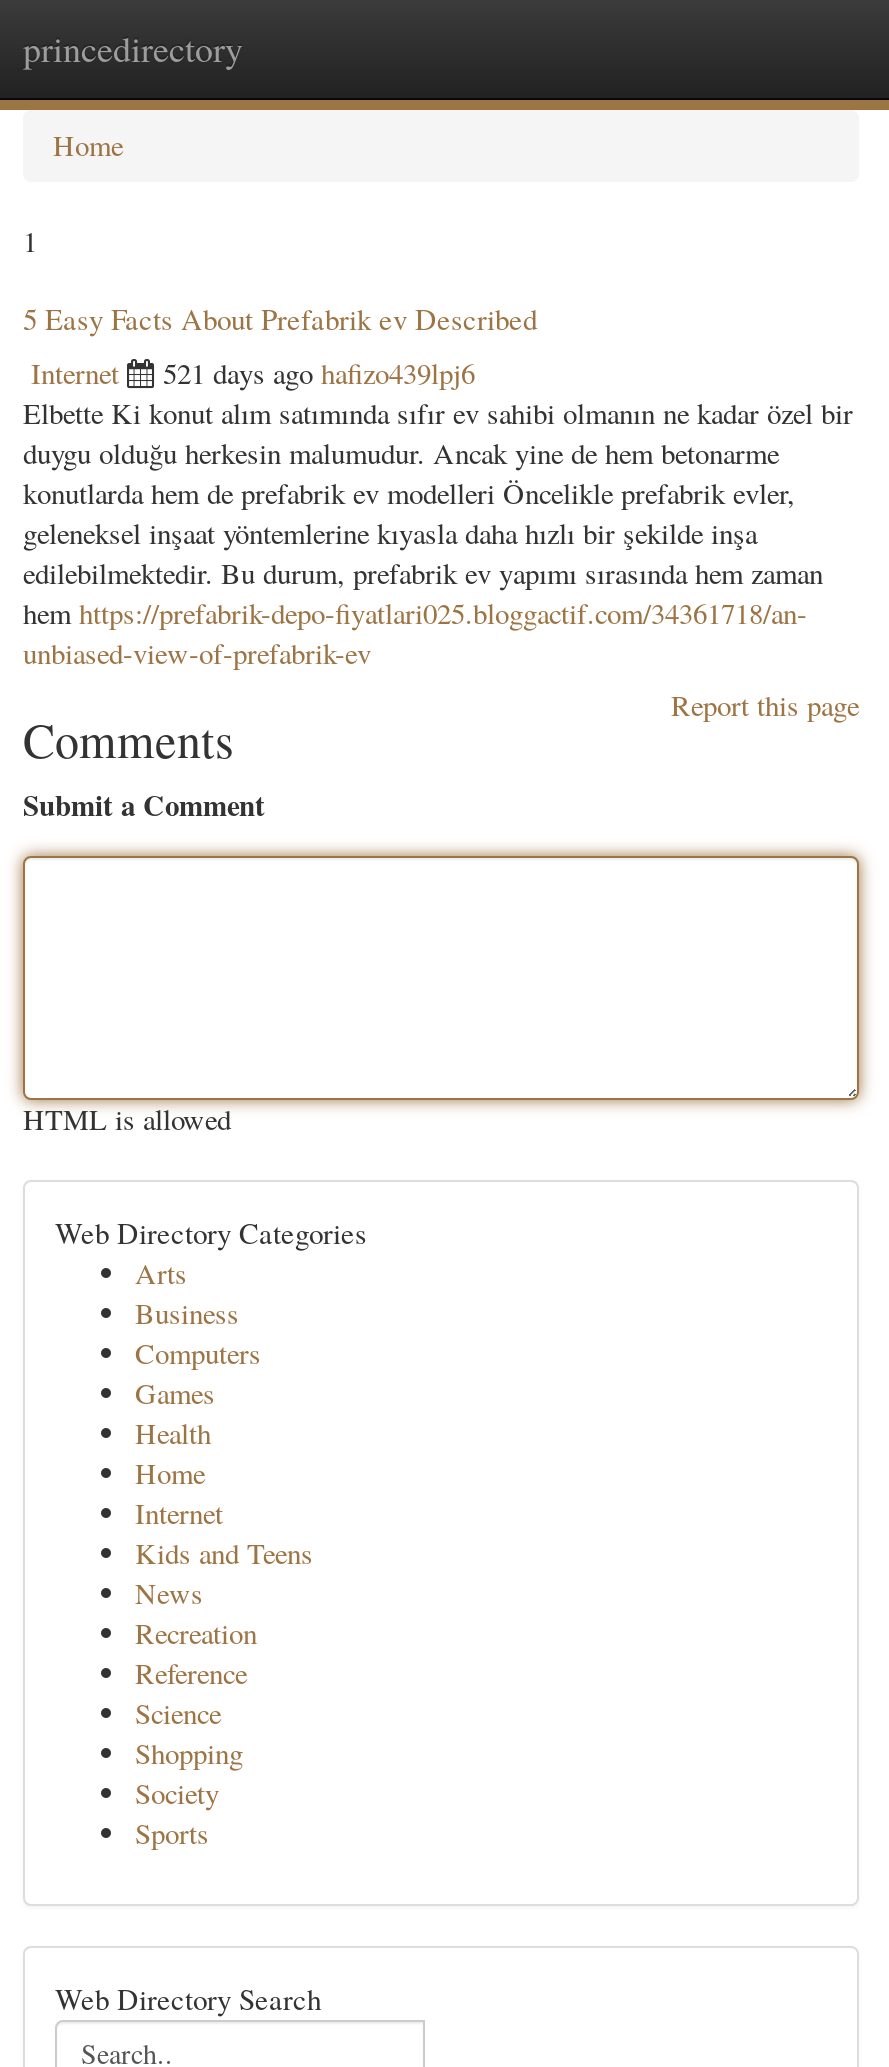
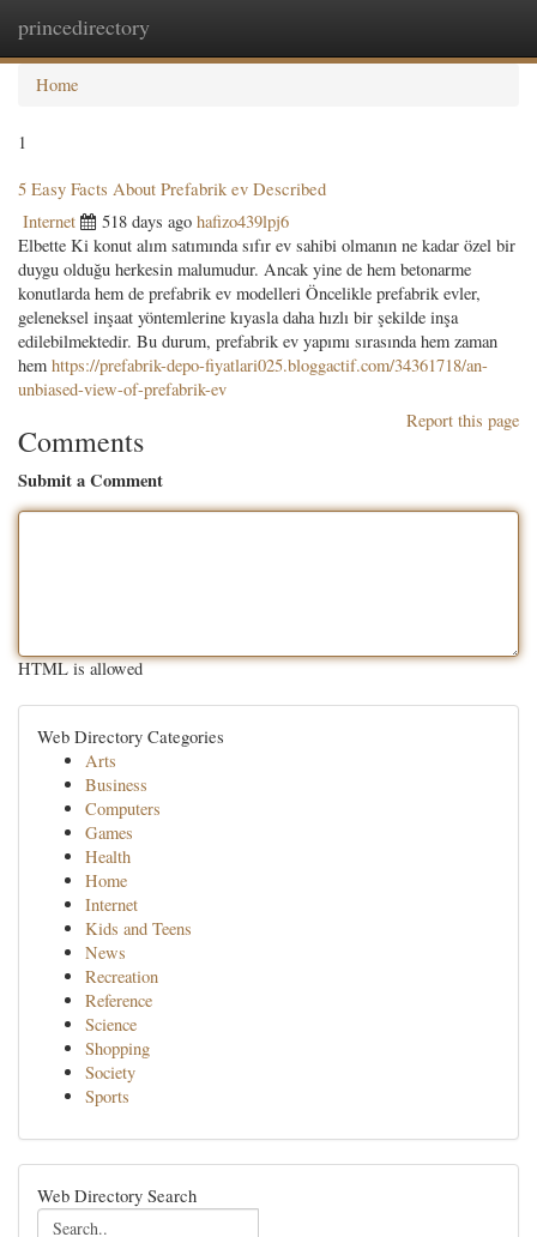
- 521 days ago hafizo439lpj6
+ 518 days ago hafizo439lpj6
